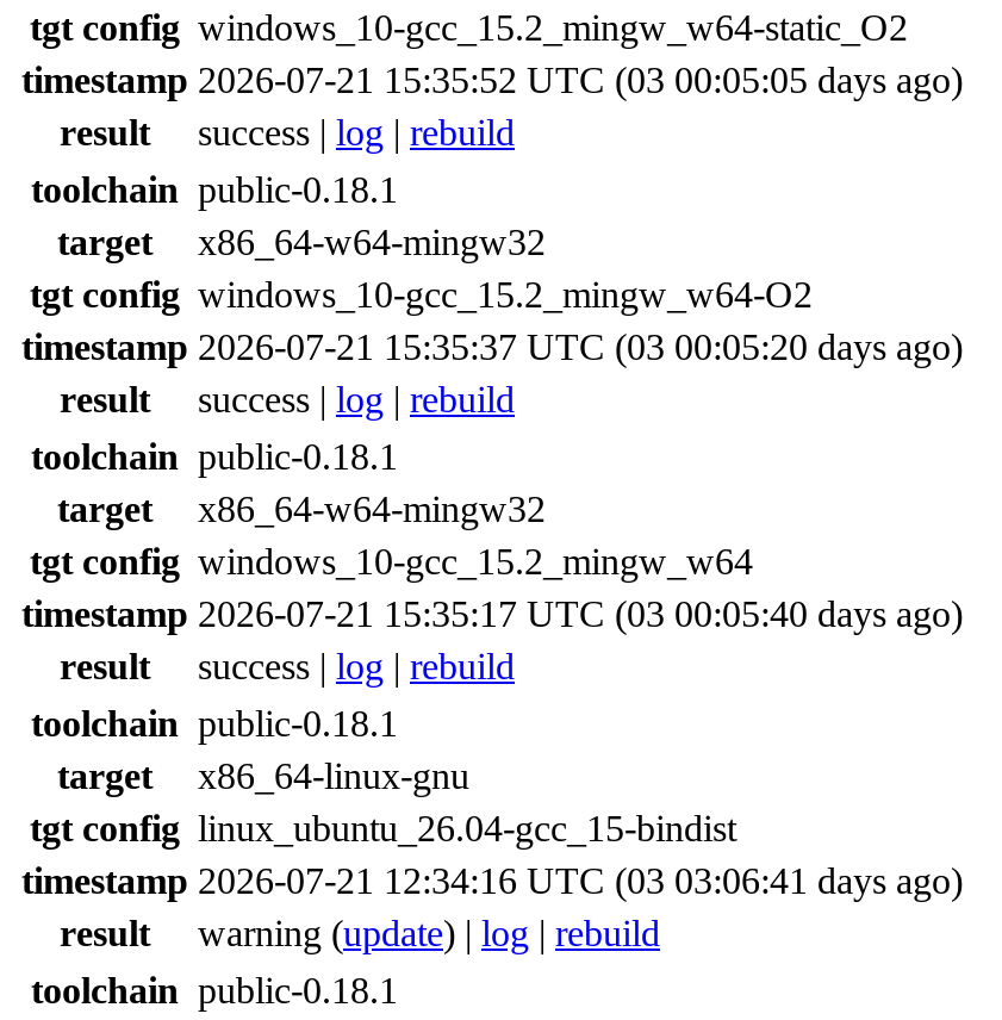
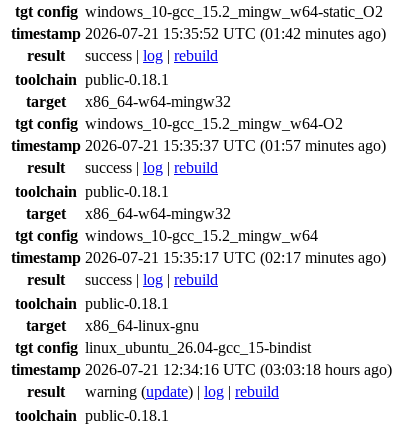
- timestamp 2026-07-21 15:35:52 UTC (03 00:05:05 days ago)
+ timestamp 2026-07-21 15:35:52 UTC (01:42 minutes ago)

- timestamp 2026-07-21 15:35:37 UTC (03 00:05:20 days ago)
+ timestamp 2026-07-21 15:35:37 UTC (01:57 minutes ago)

- timestamp 2026-07-21 15:35:17 UTC (03 00:05:40 days ago)
+ timestamp 2026-07-21 15:35:17 UTC (02:17 minutes ago)

- timestamp 2026-07-21 12:34:16 UTC (03 03:06:41 days ago)
+ timestamp 2026-07-21 12:34:16 UTC (03:03:18 hours ago)
